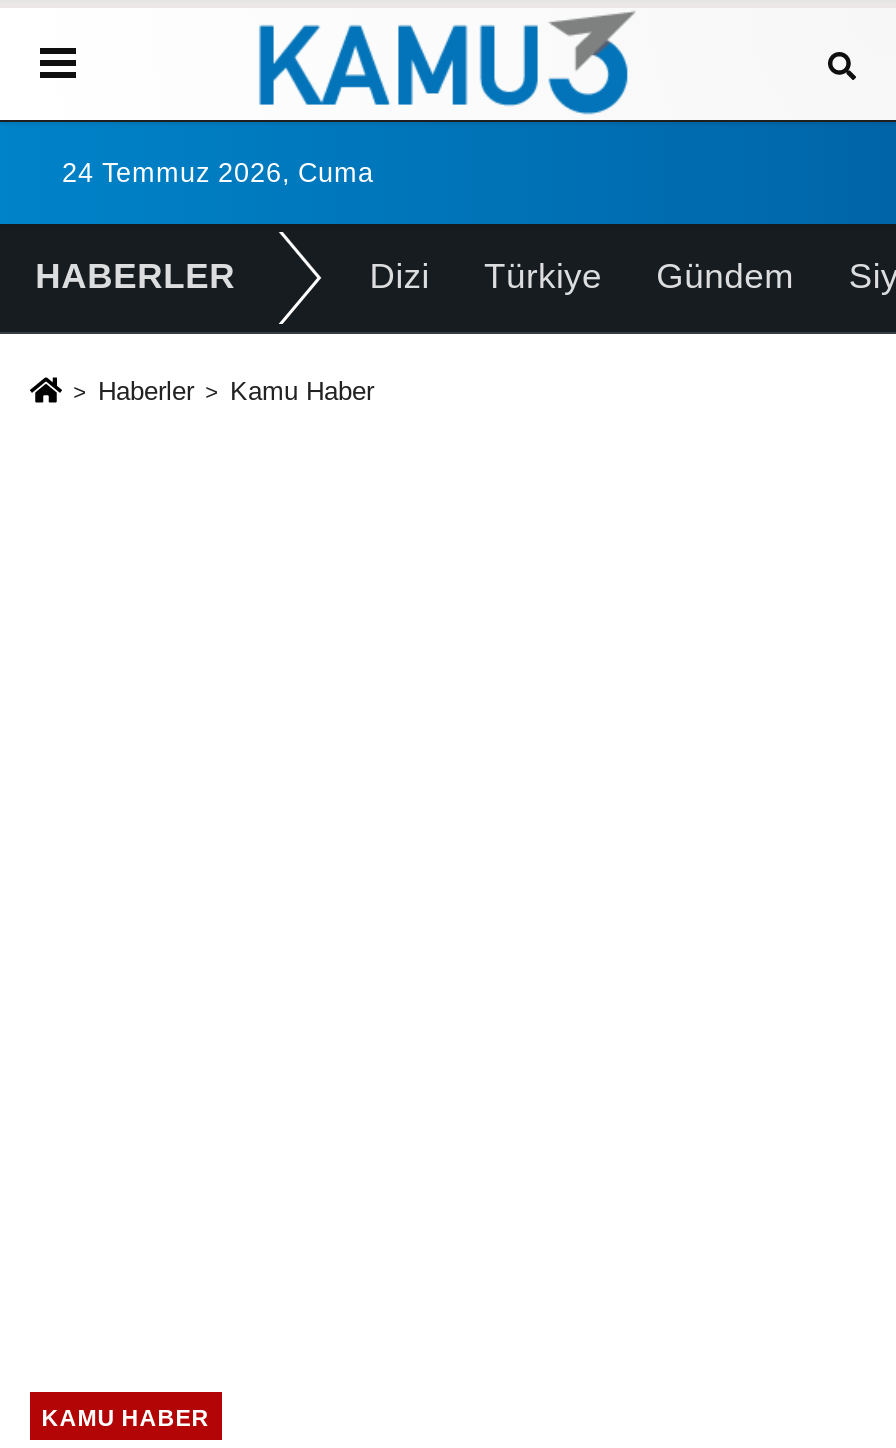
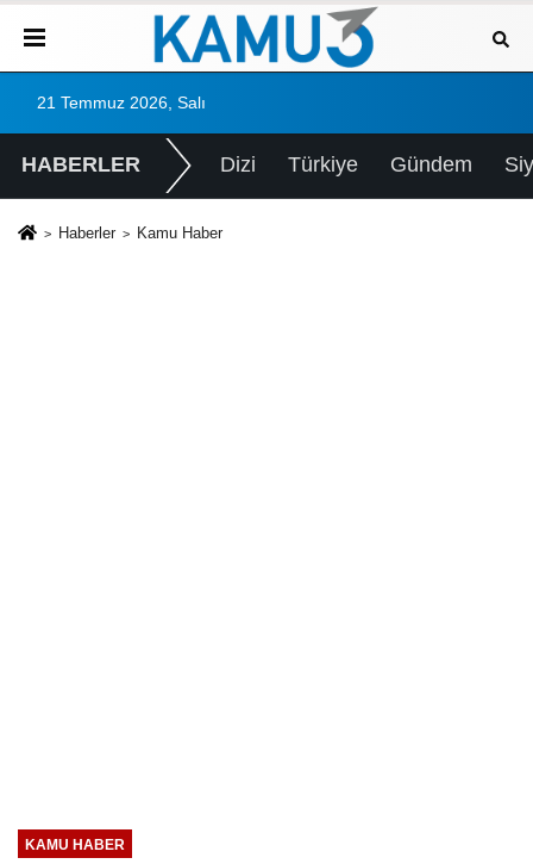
- 24 Temmuz 2026, Cuma
+ 21 Temmuz 2026, Salı
